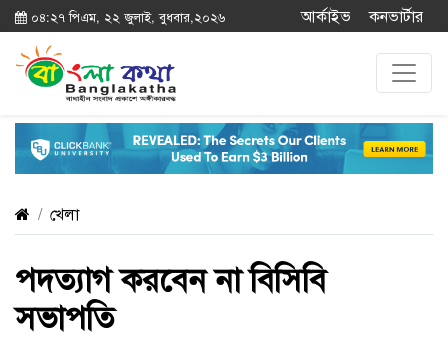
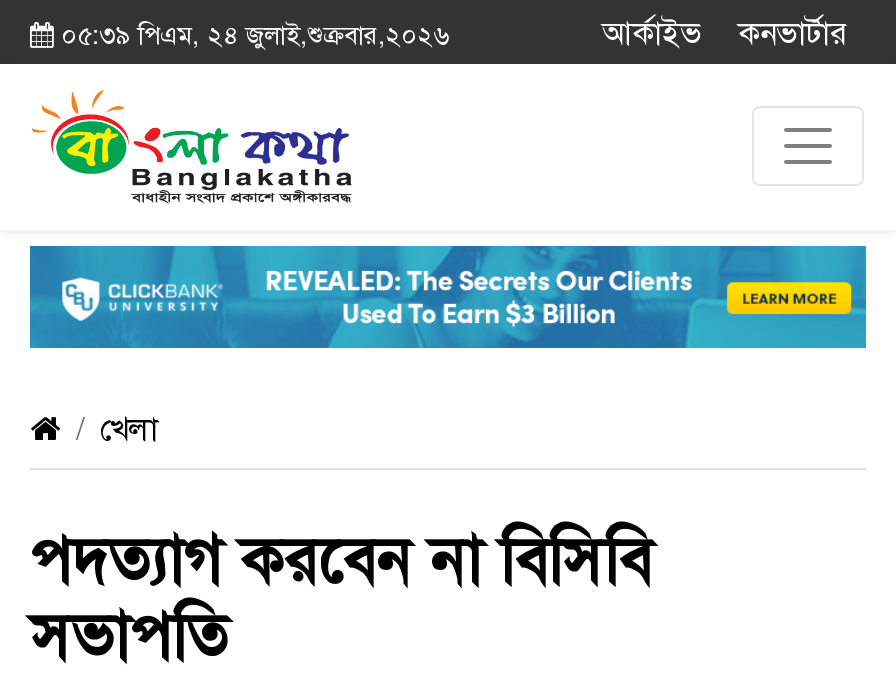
- ০৪:২৭ পিএম, ২২ জুলাই, বুধবার,২০২৬
+ ০৫:৩৯ পিএম, ২৪ জুলাই,শুক্রবার,২০২৬
